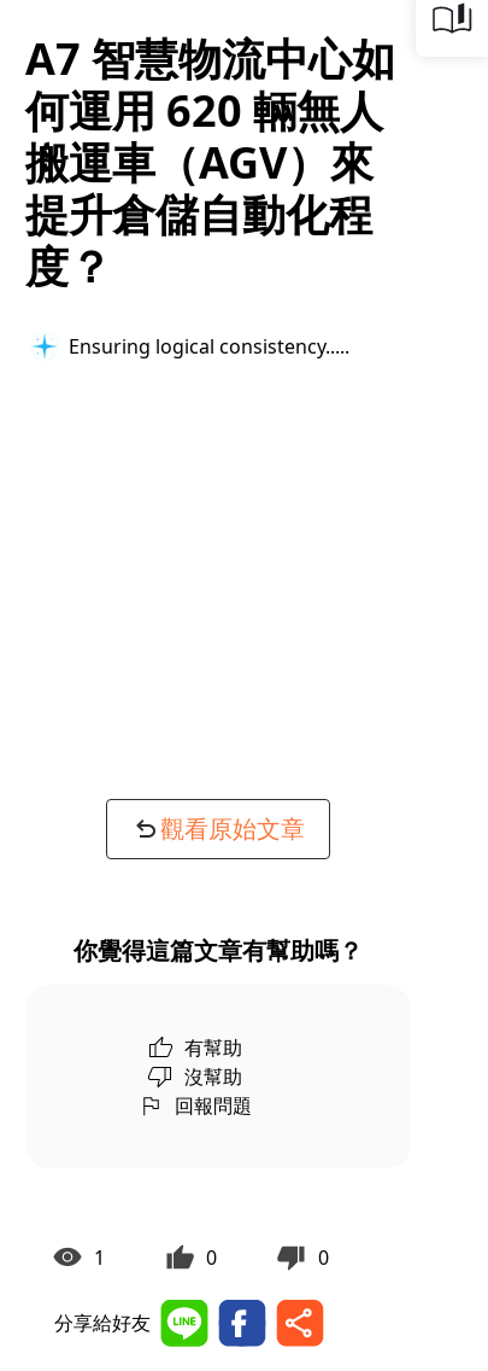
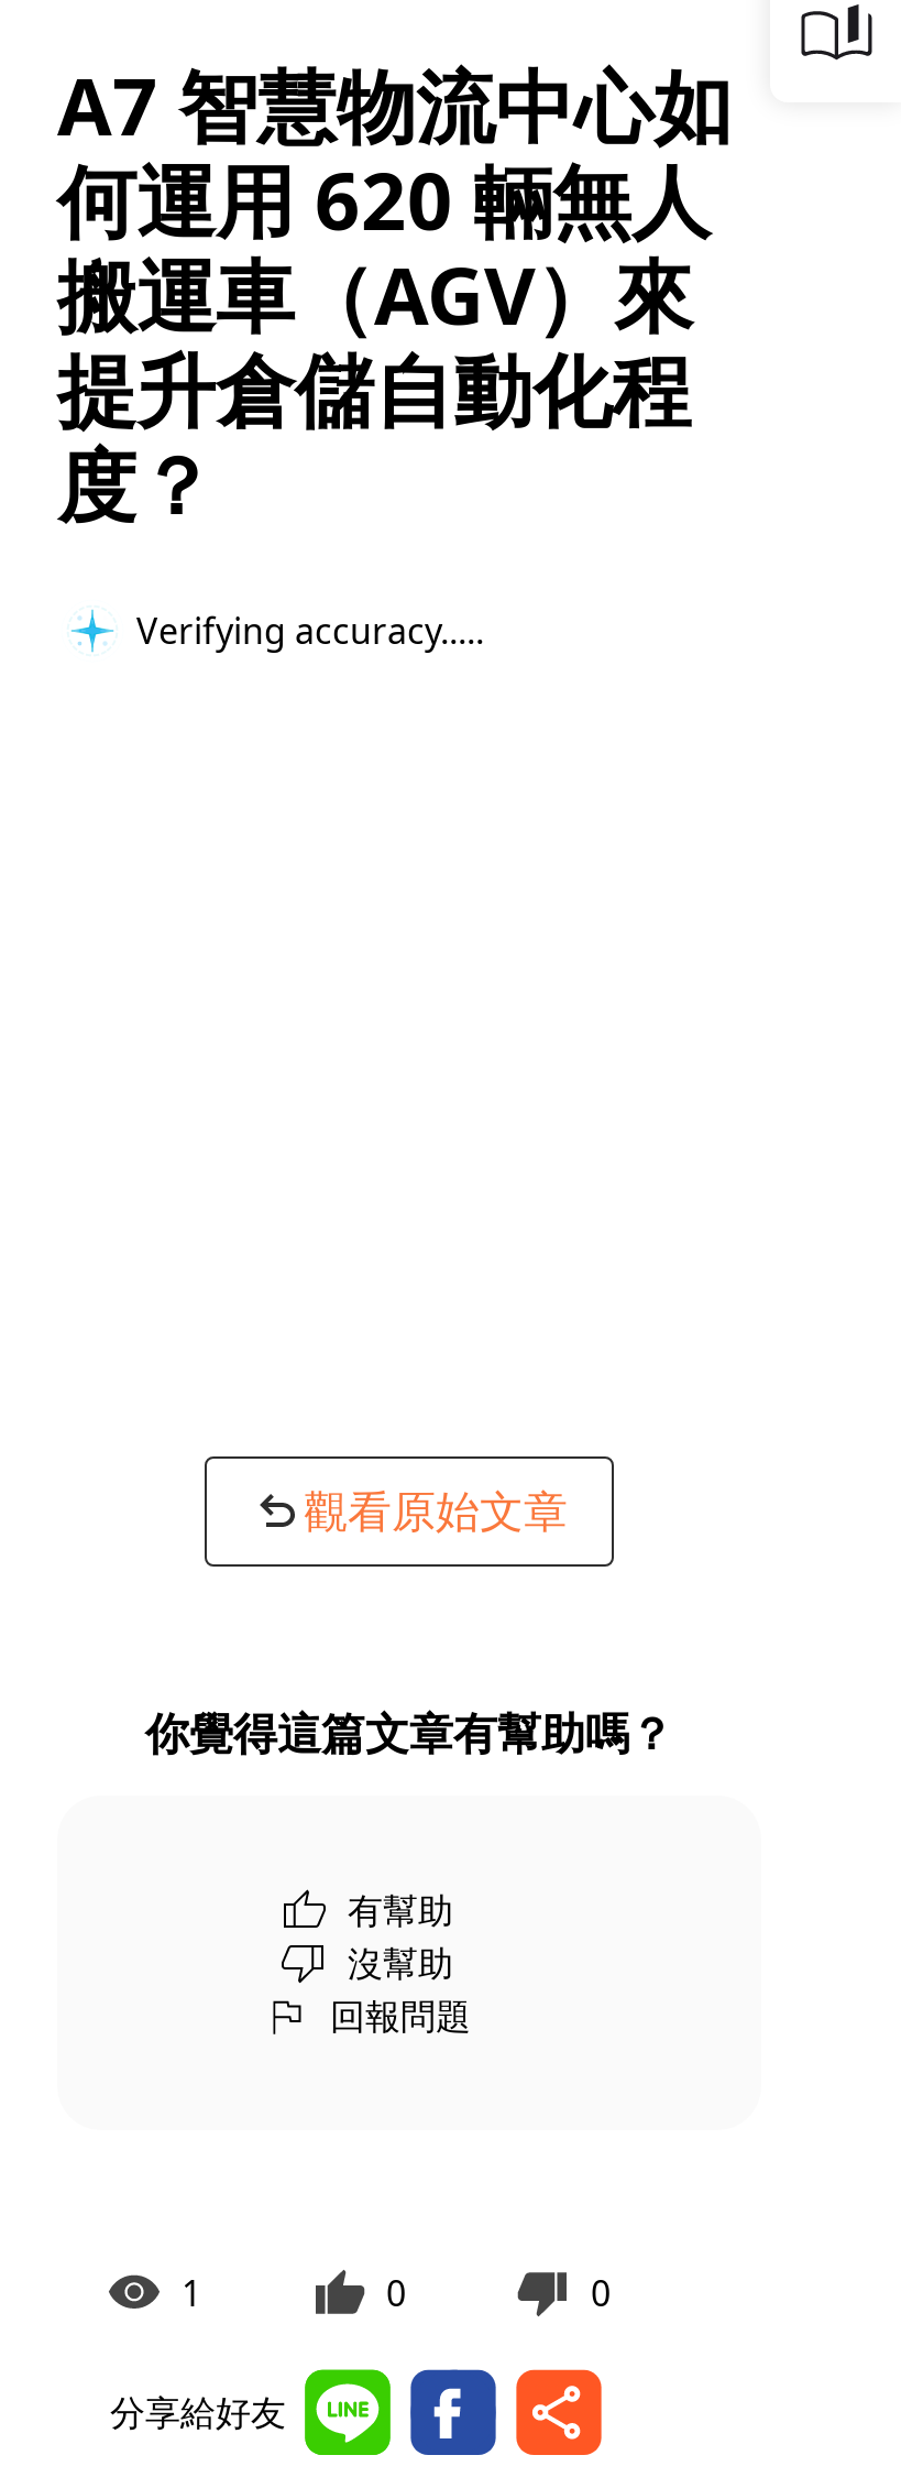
- Ensuring logical consistency...
+ Verifying accuracy...
